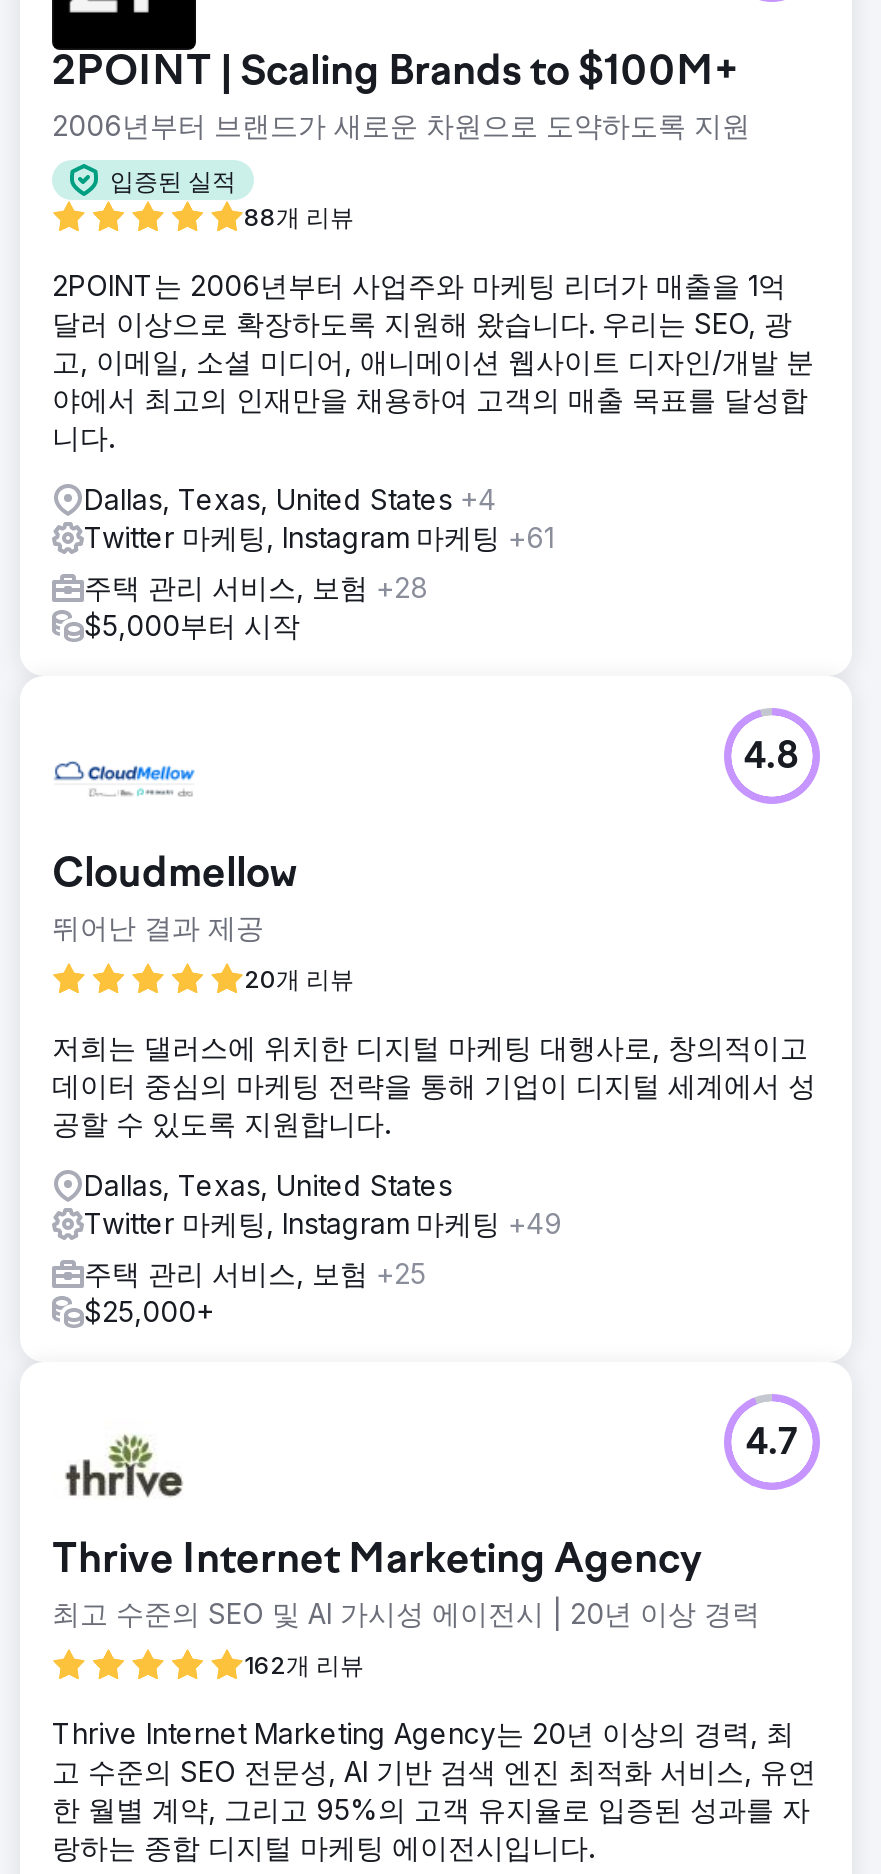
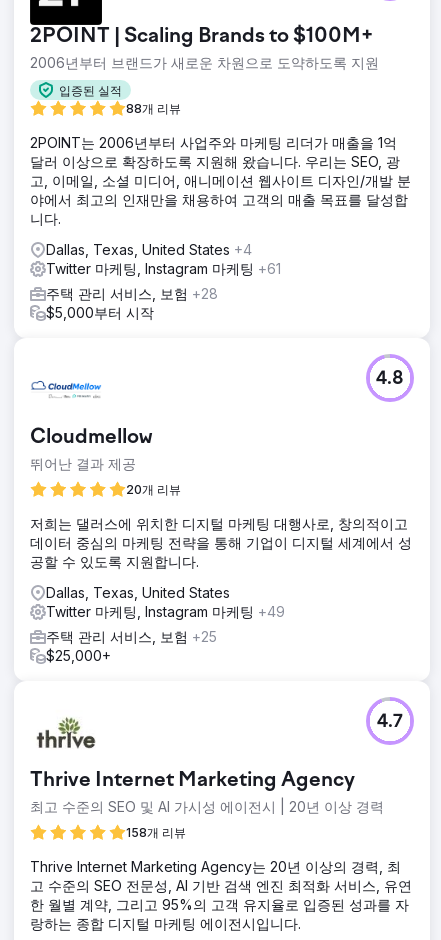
- 162개 리뷰
+ 158개 리뷰
